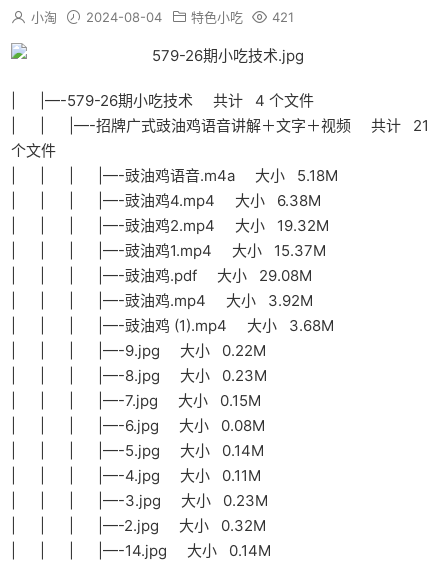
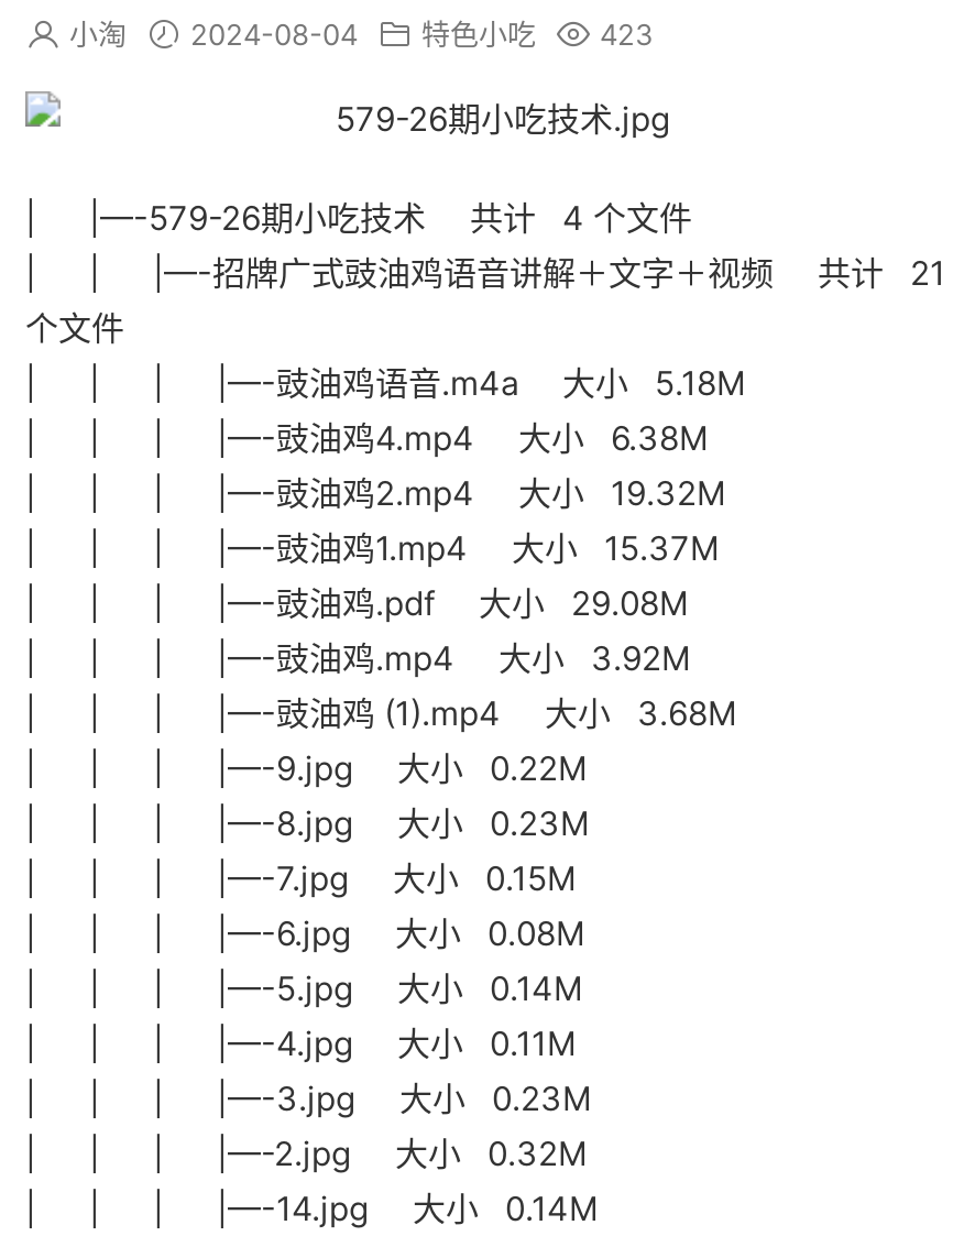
- 小淘 2024-08-04 特色小吃 421
+ 小淘 2024-08-04 特色小吃 423
